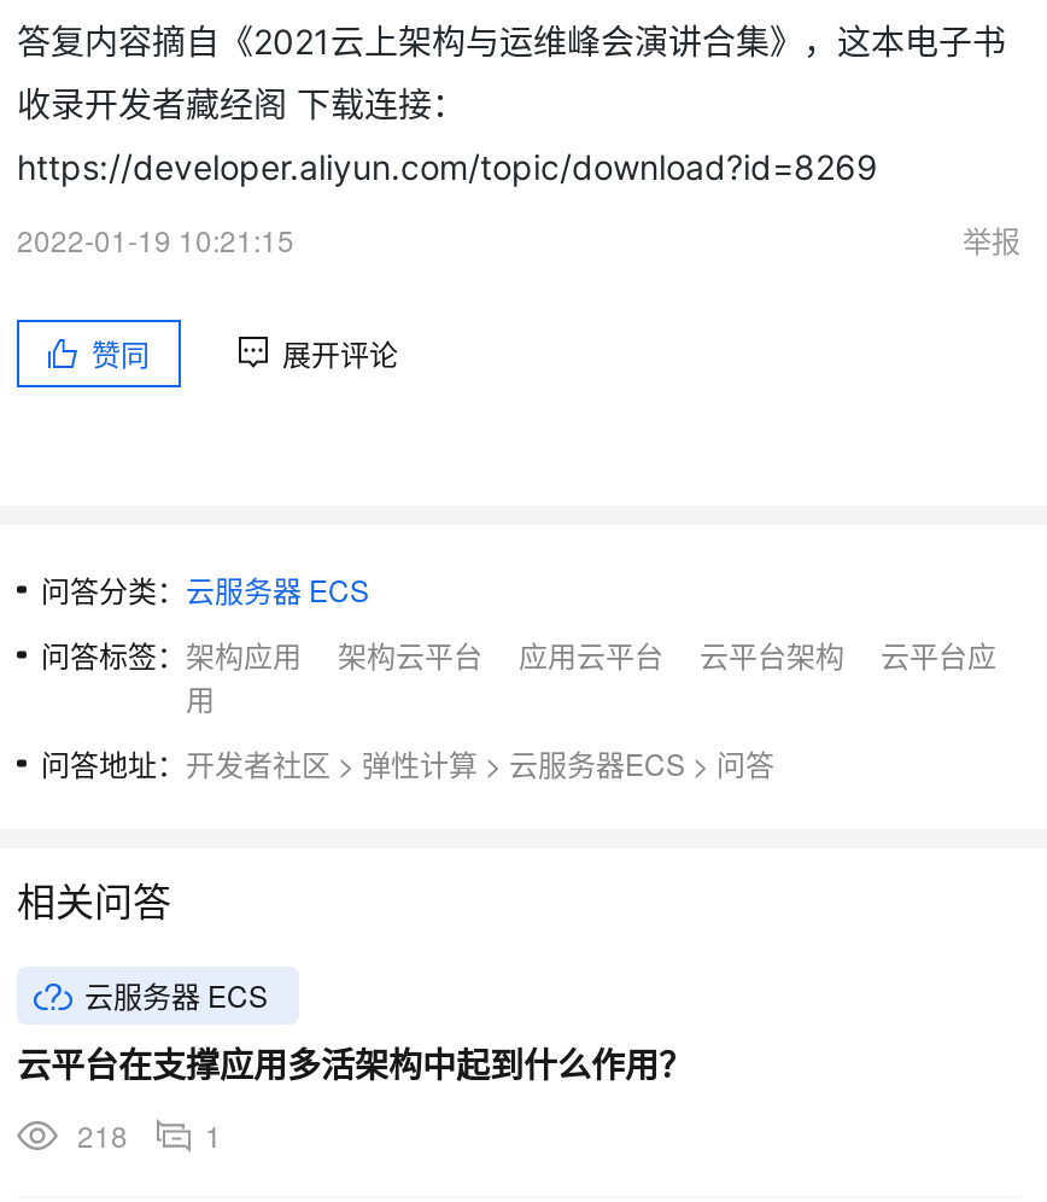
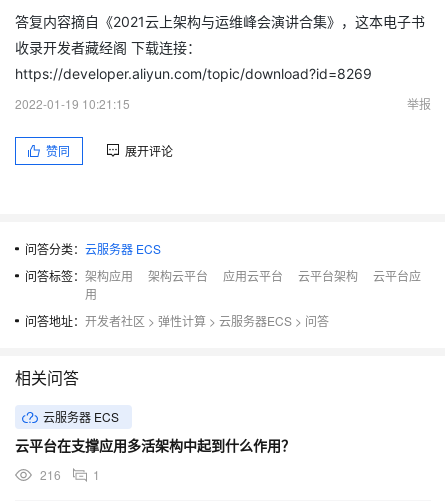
- 218 1
+ 216 1
